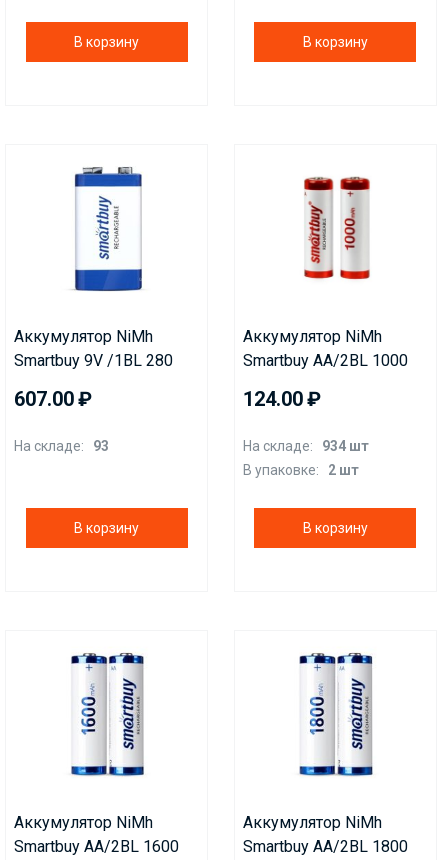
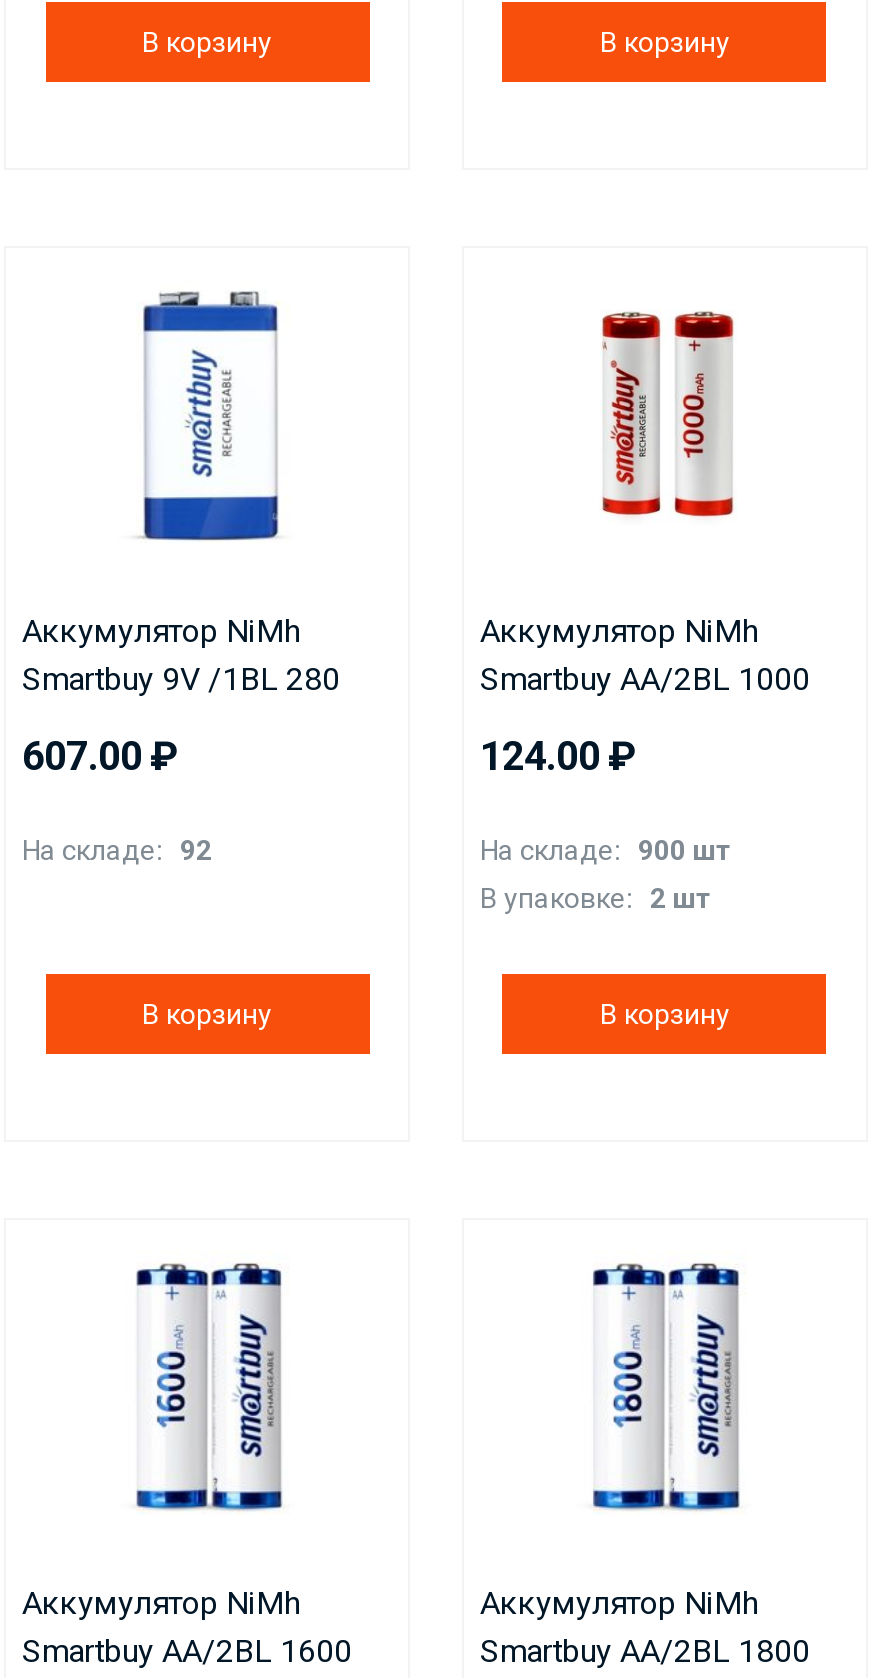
- На складе: 93
+ На складе: 92

- На складе: 934 шт
+ На складе: 900 шт
